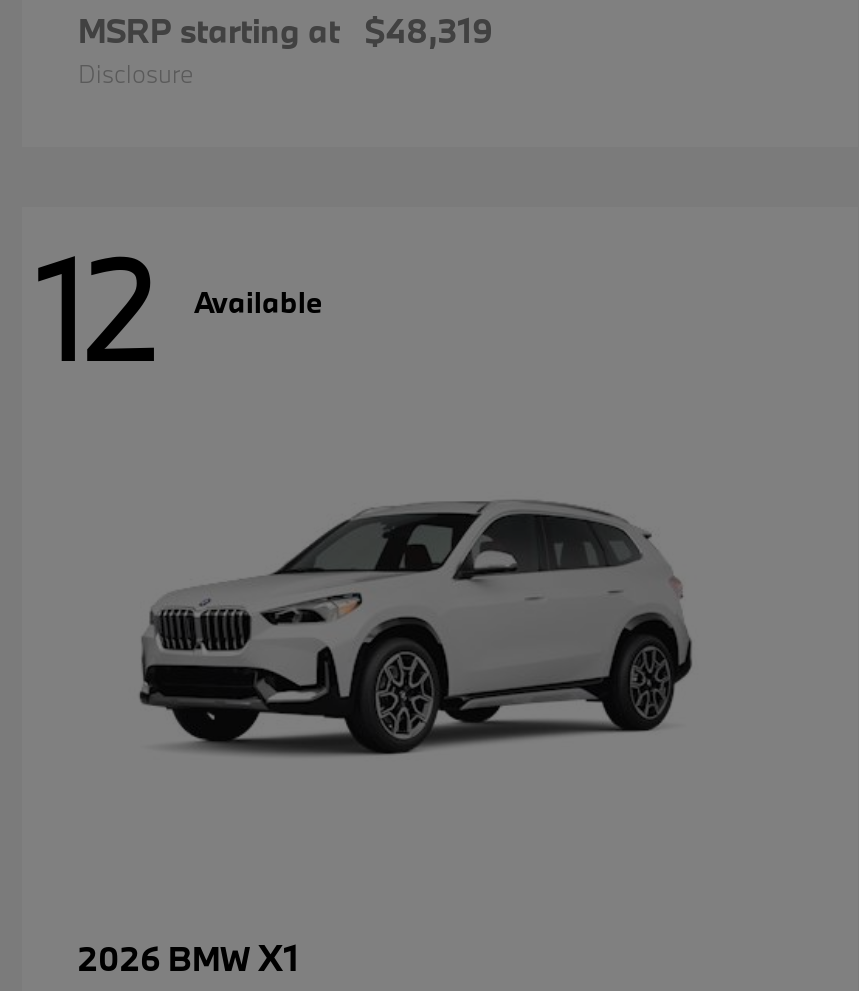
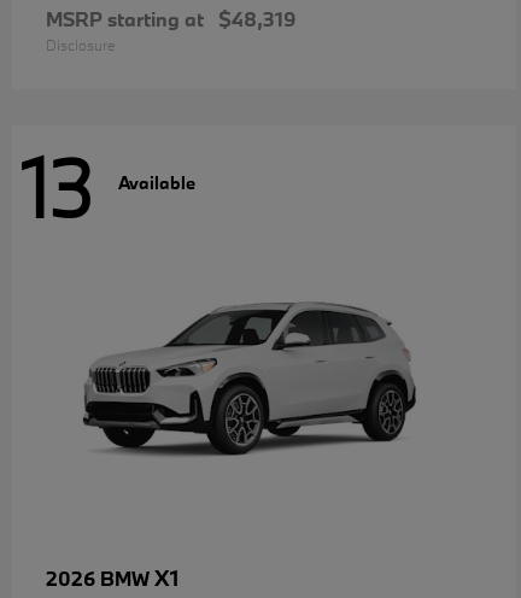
- 12 Available
+ 13 Available
